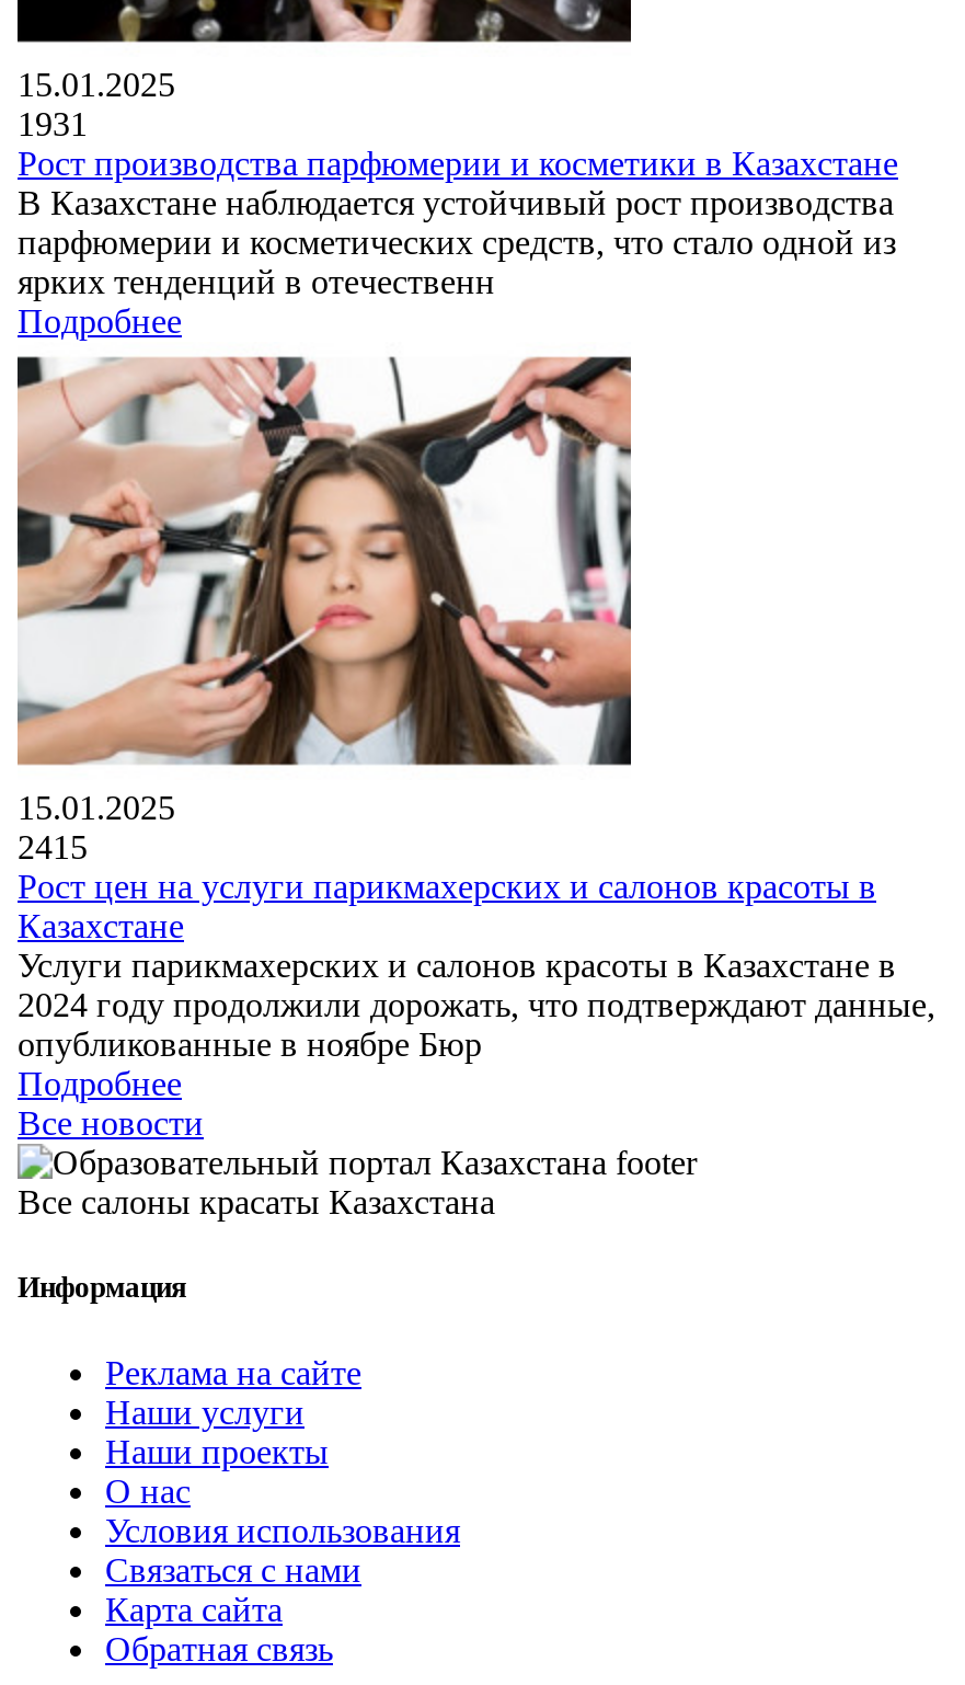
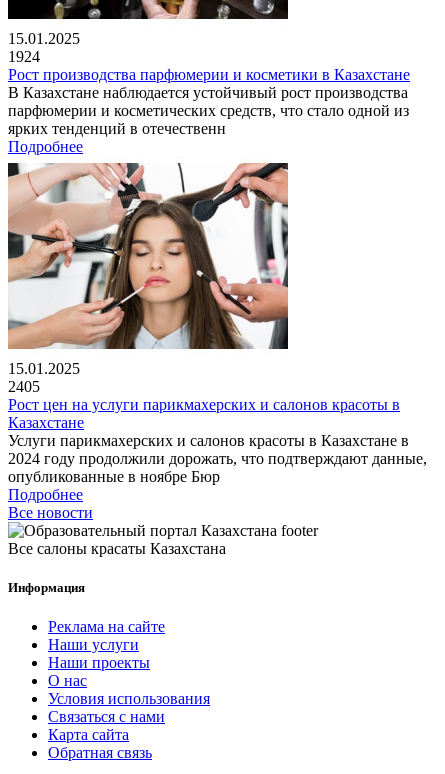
- 1931
+ 1924

- 2415
+ 2405
